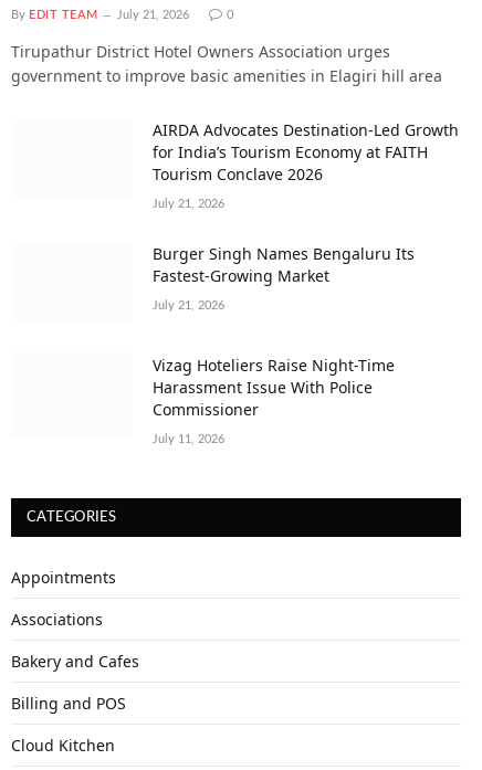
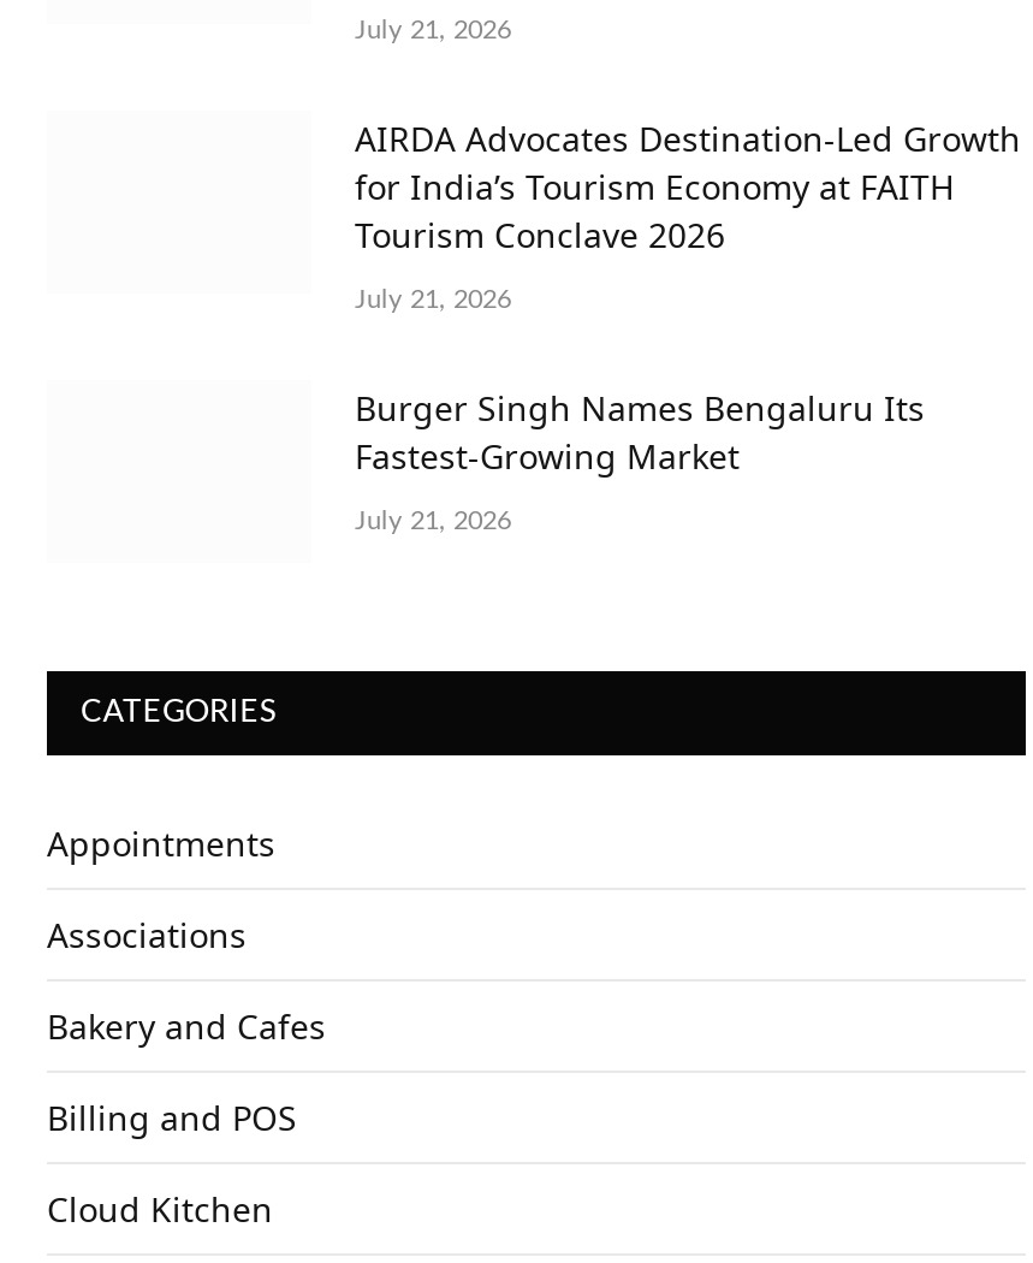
- By EDIT TEAM

- 0
- Tirupathur District Hotel Owners Association urges
- government to improve basic amenities in Elagiri hill area

- Vizag Hoteliers Raise Night-Time
- Harassment Issue With Police
- Commissioner
- July 11, 2026
